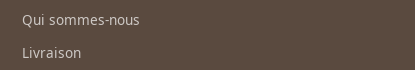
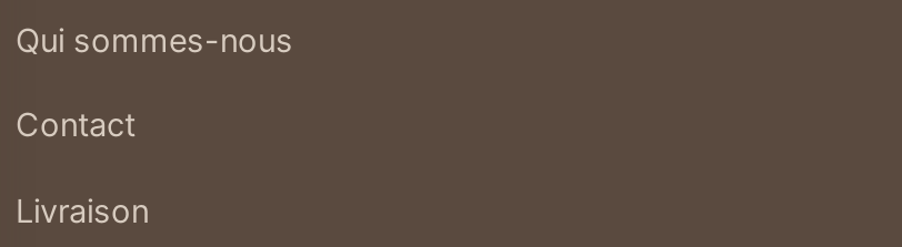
+ Contact
